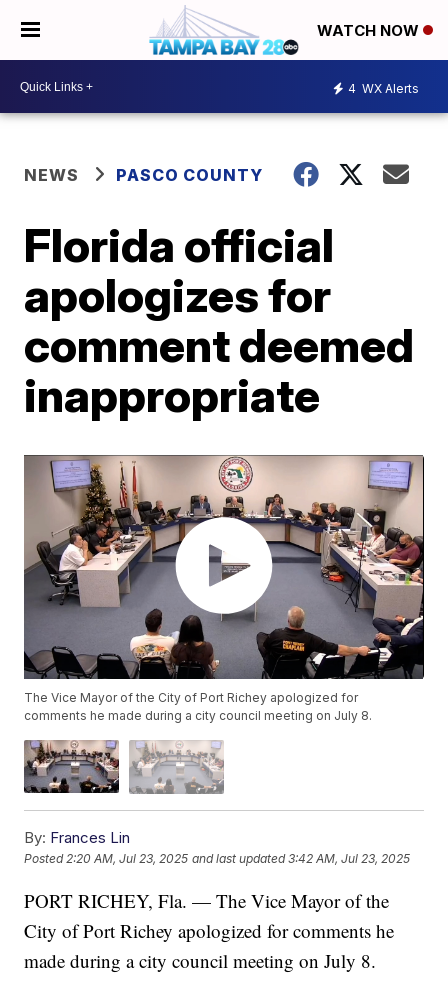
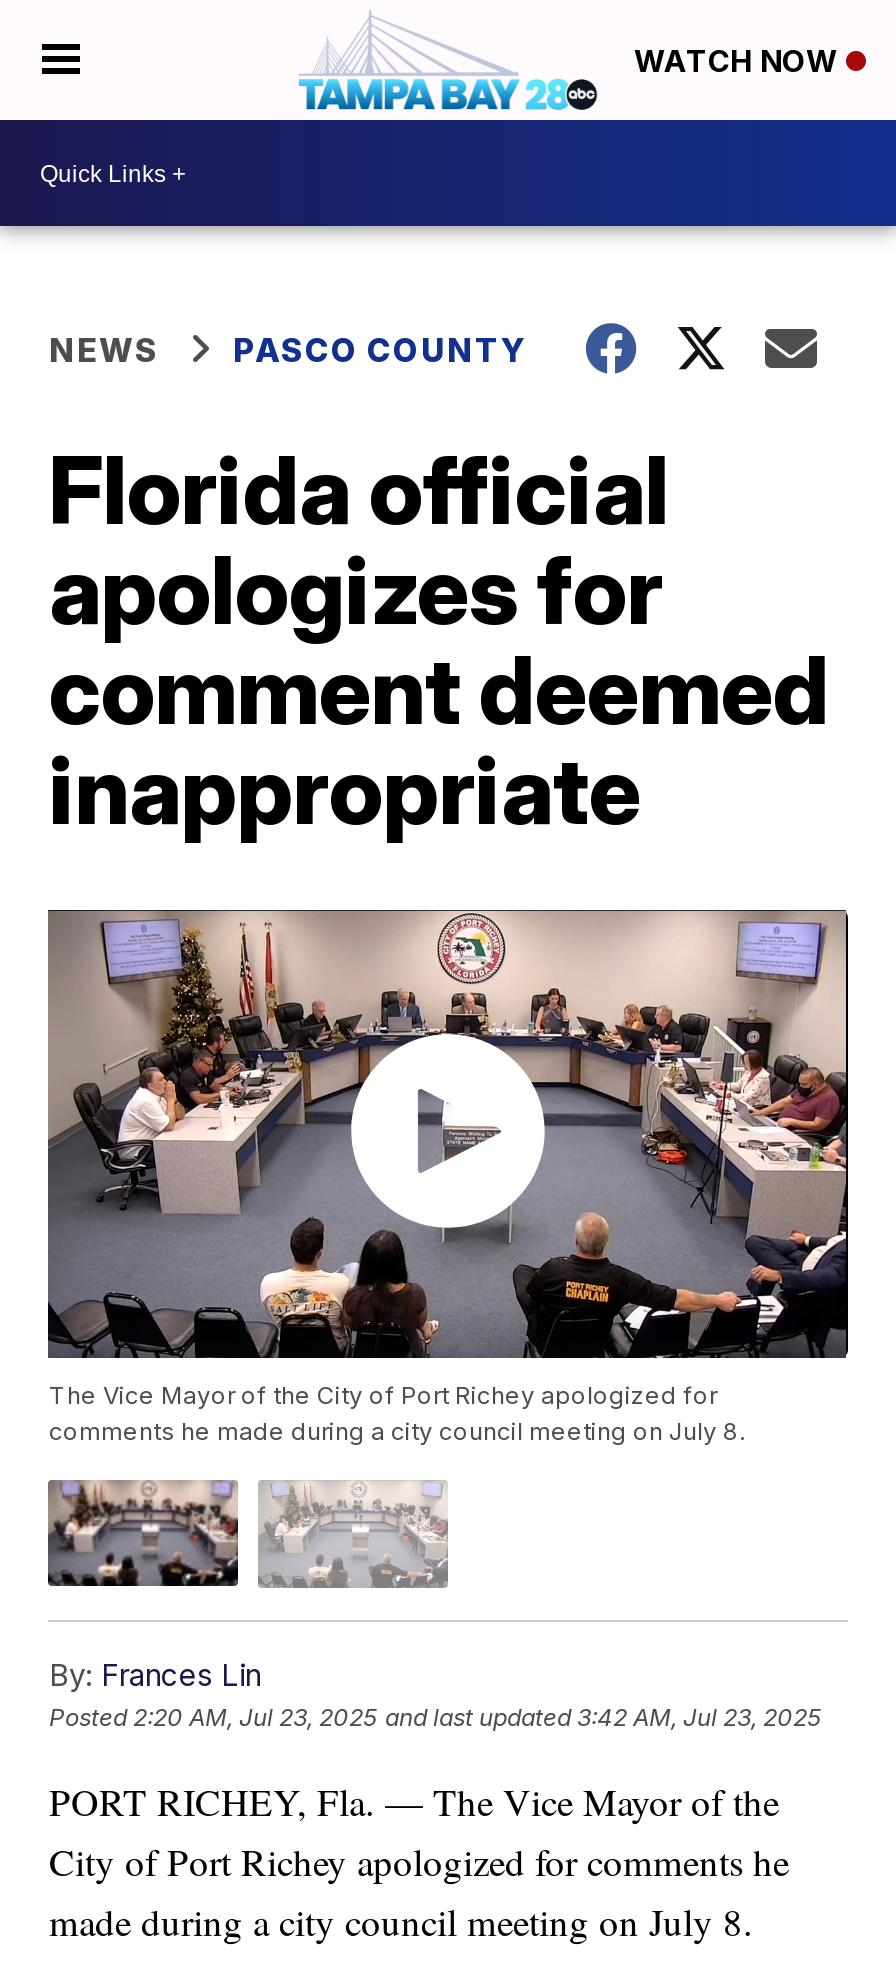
- 4 WX Alerts
